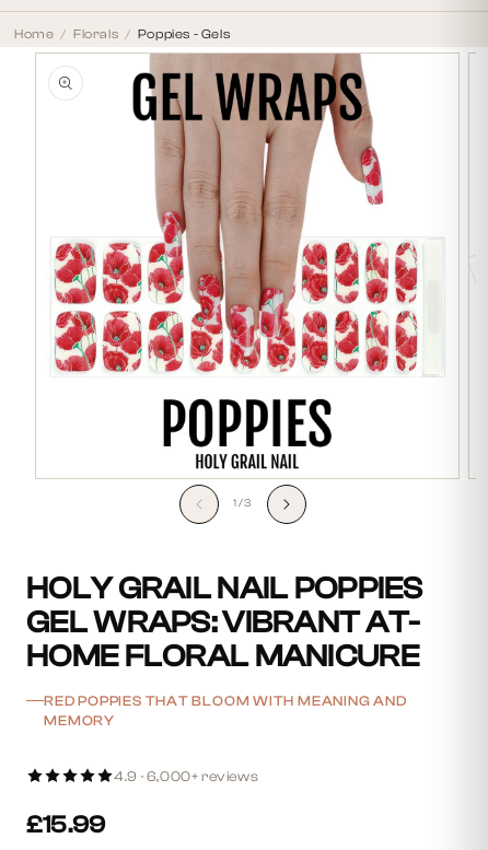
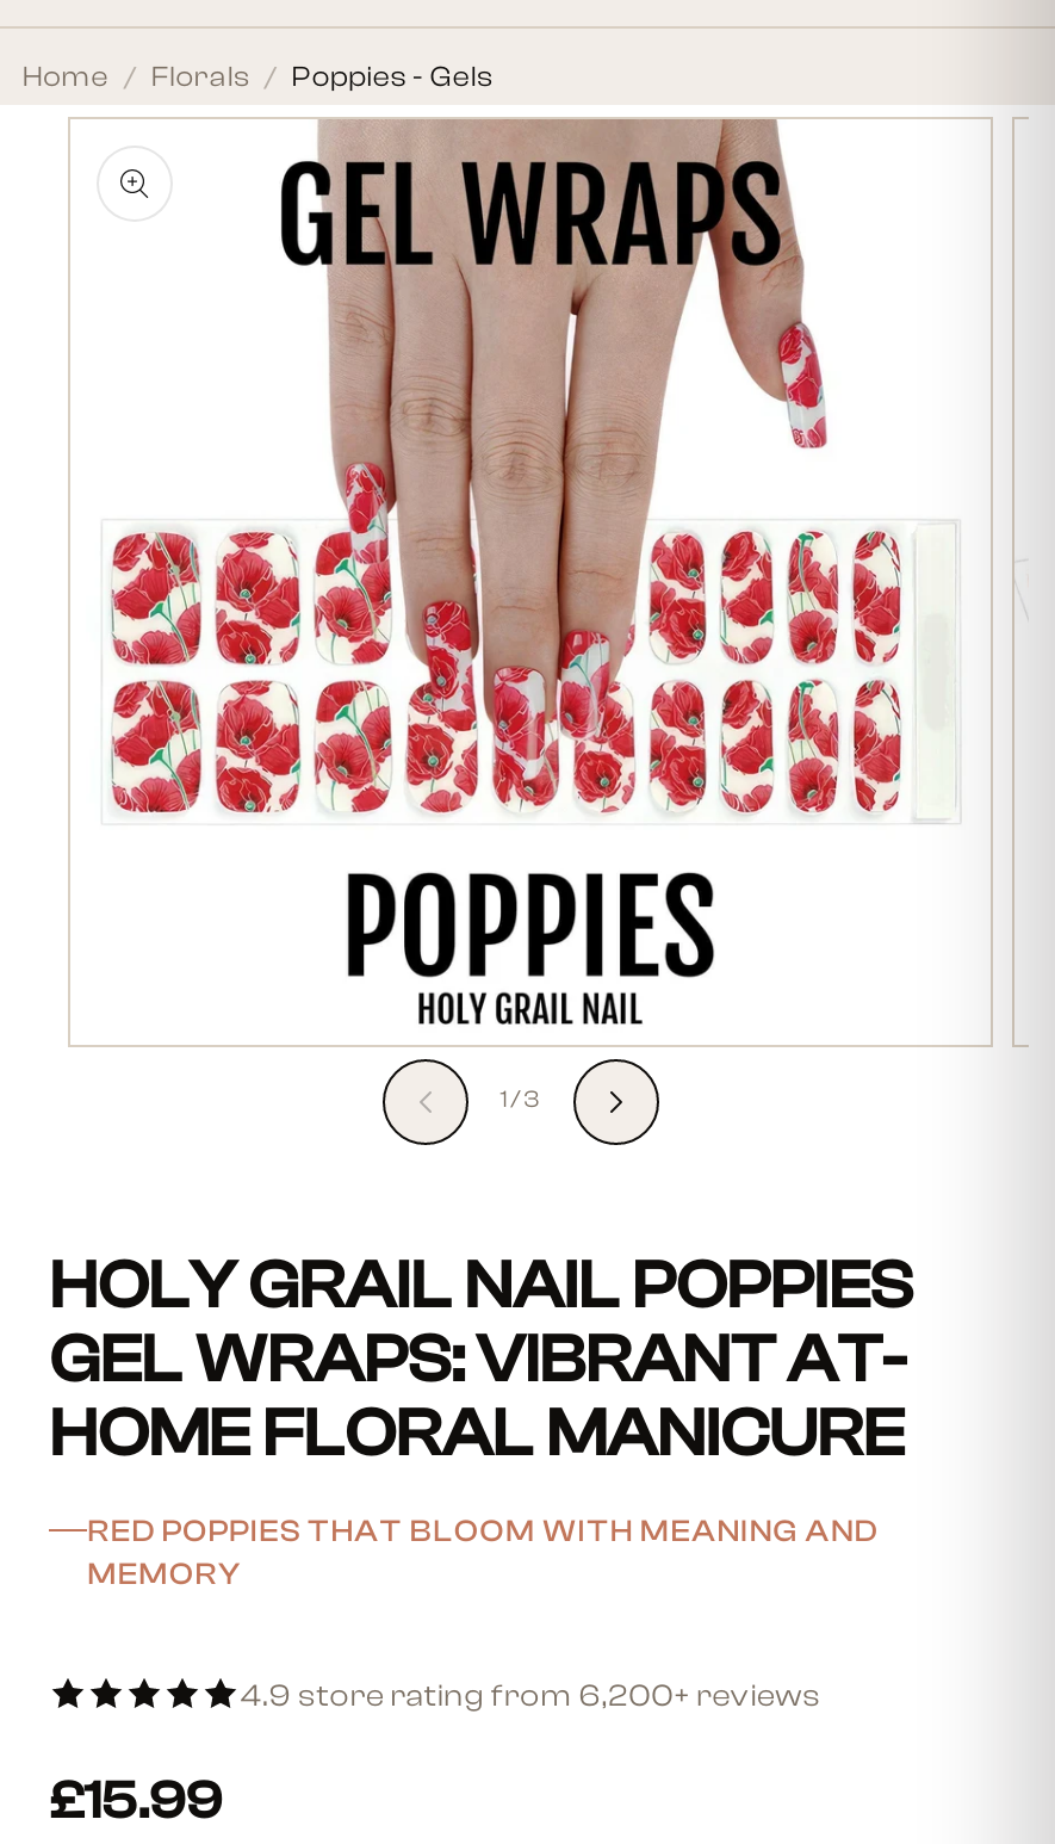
- 4.9 · 6,000+ reviews
+ 4.9 store rating from 6,200+ reviews
